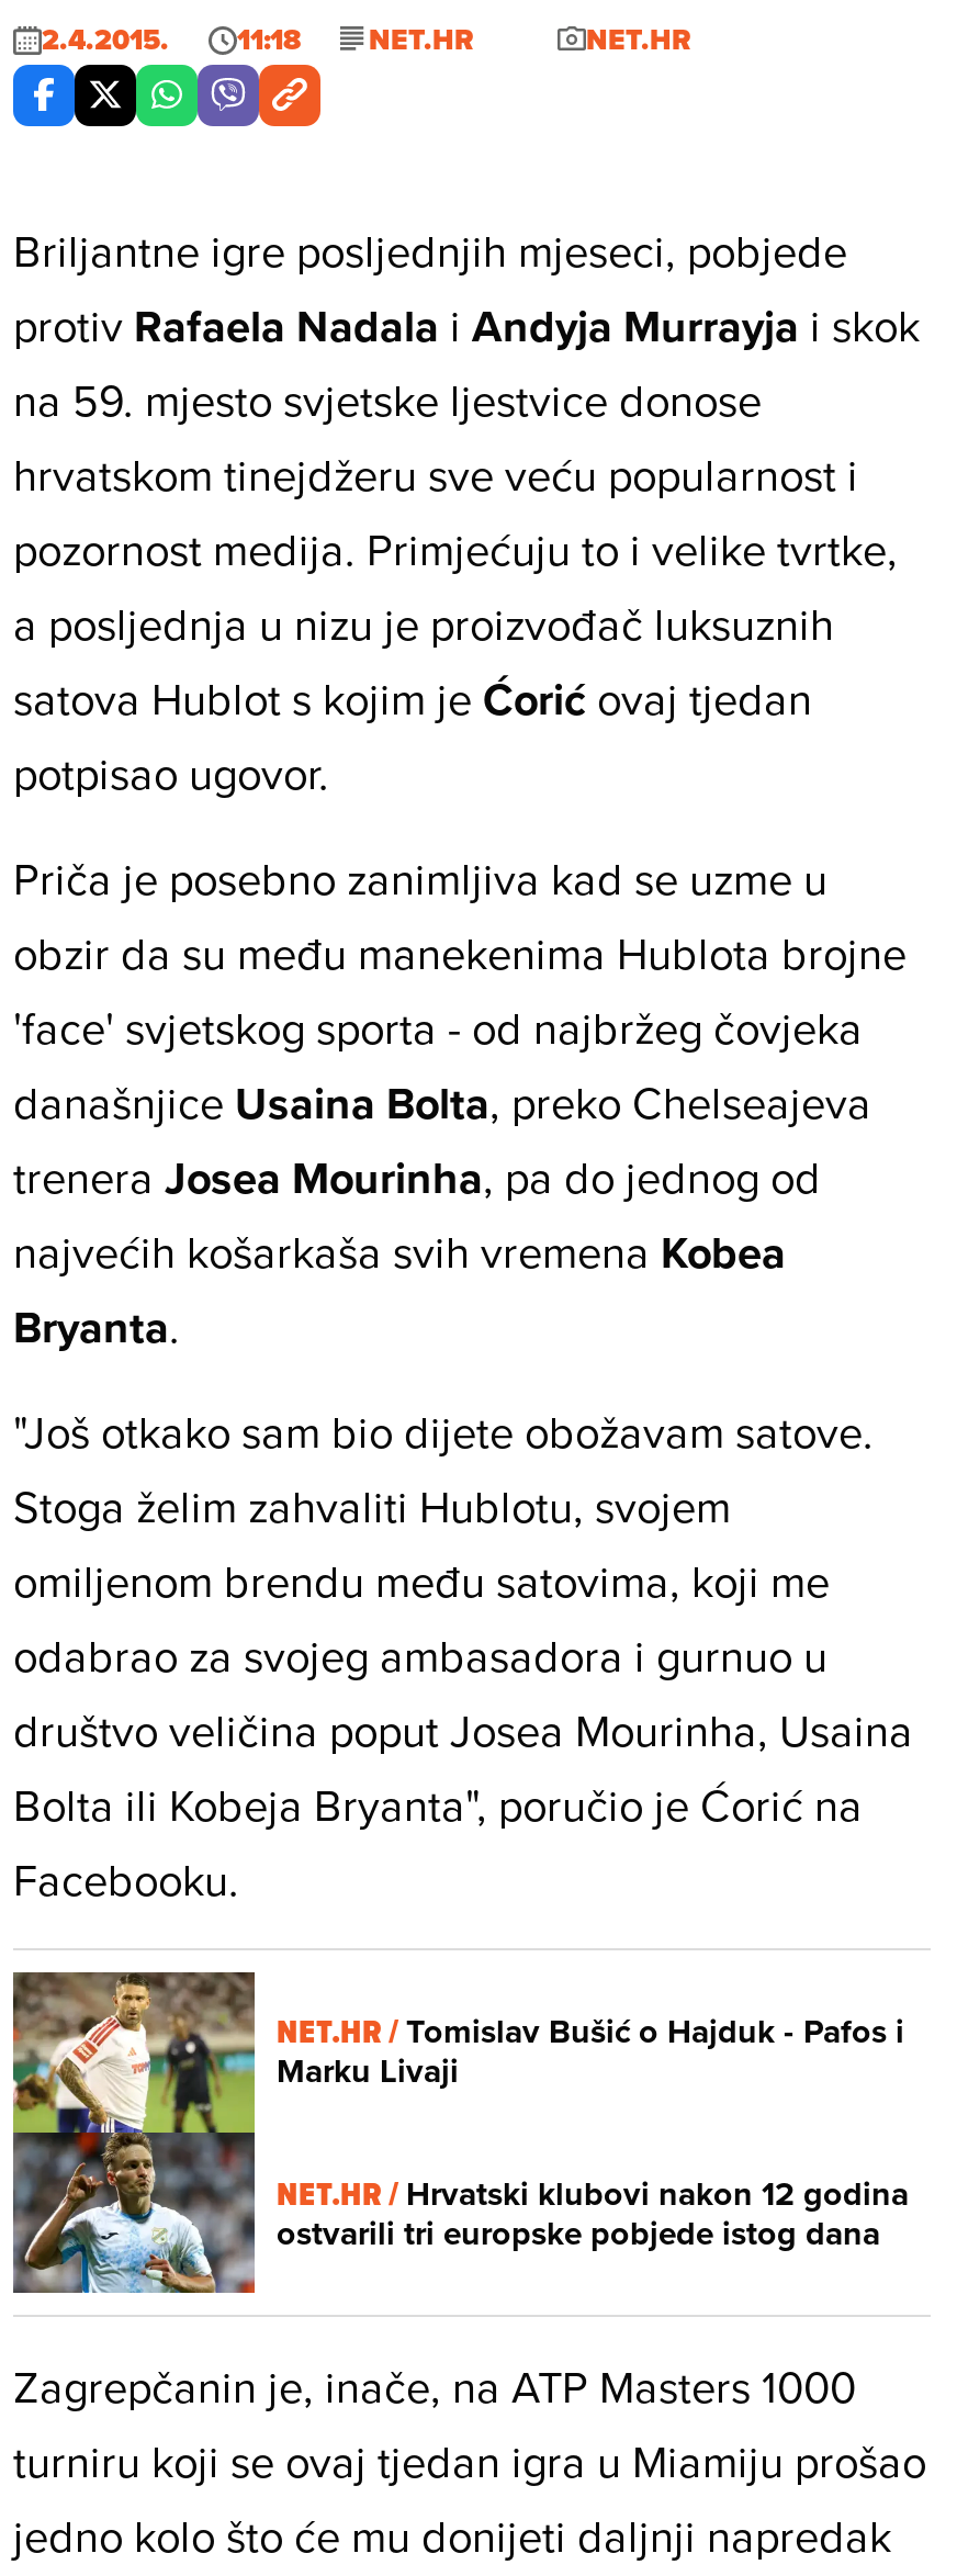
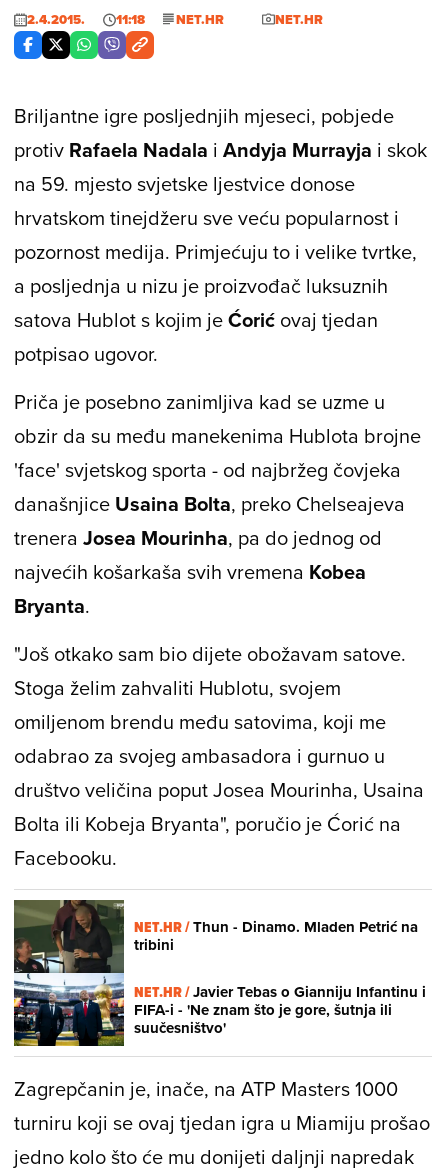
- [image]
- NET.HR / Tomislav Bušić o Hajduk - Pafos i
- Marku Livaji
+ [image]
+ NET.HR / Thun - Dinamo. Mladen Petrić na
+ tribini

- NET.HR / Hrvatski klubovi nakon 12 godina
- ostvarili tri europske pobjede istog dana
+ NET.HR / Javier Tebas o Gianniju Infantinu i
+ FIFA-i - 'Ne znam što je gore, šutnja ili
+ suučesništvo'
